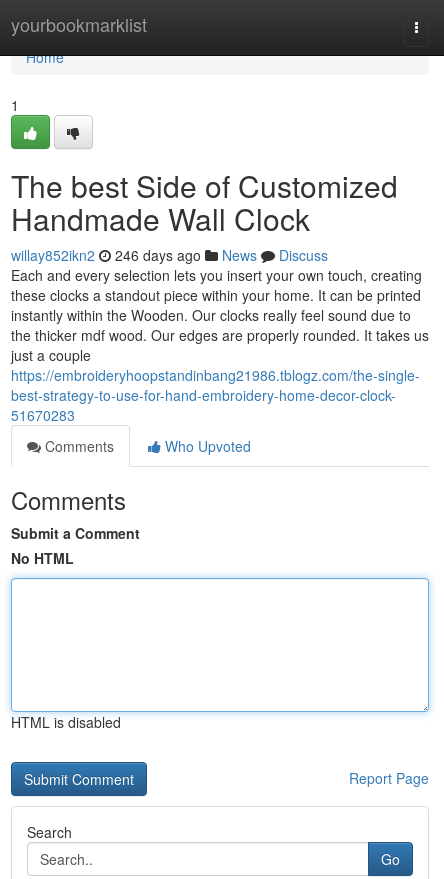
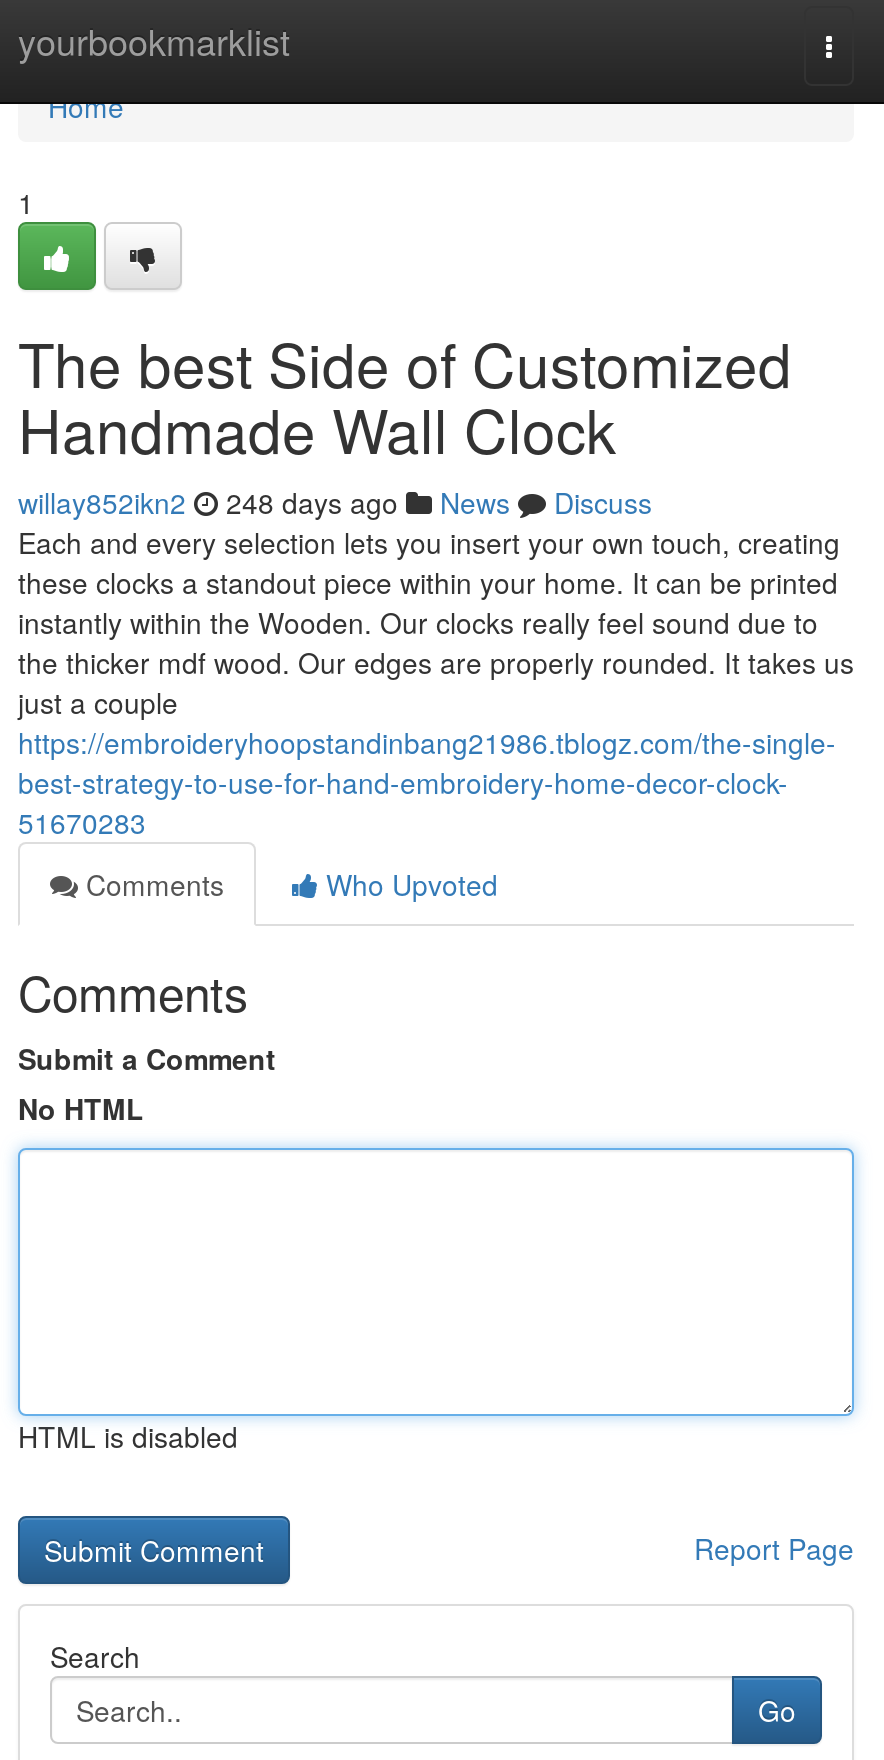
- willay852ikn2 246 days ago News Discuss
+ willay852ikn2 248 days ago News Discuss
